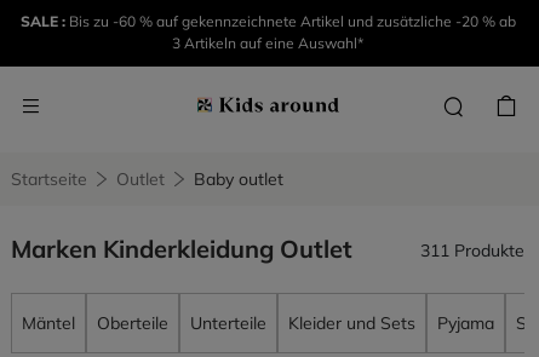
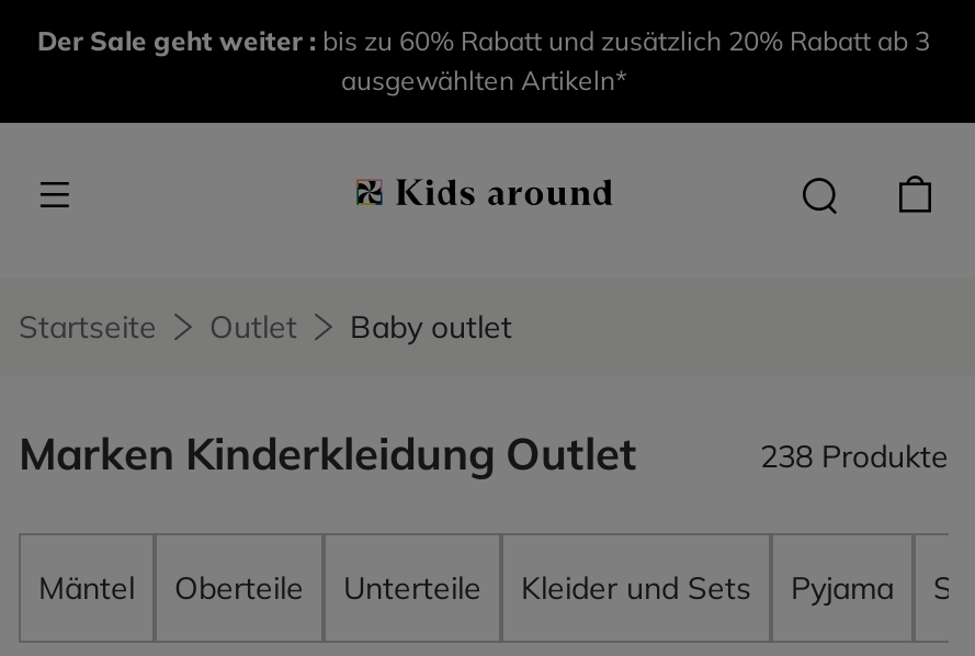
- SALE : Bis zu -60 % auf gekennzeichnete Artikel und zusätzliche -20 % ab
- 3 Artikeln auf eine Auswahl*
+ Der Sale geht weiter : bis zu 60% Rabatt und zusätzlich 20% Rabatt ab 3
+ ausgewählten Artikeln*

- 311 Produkte
+ 238 Produkte
